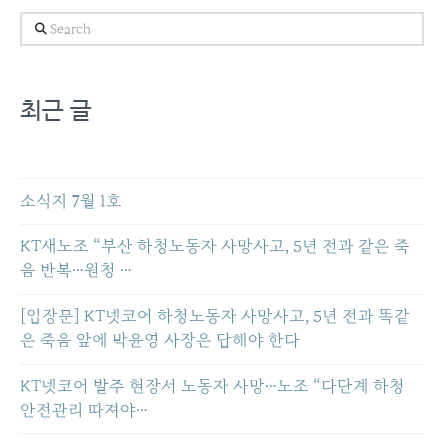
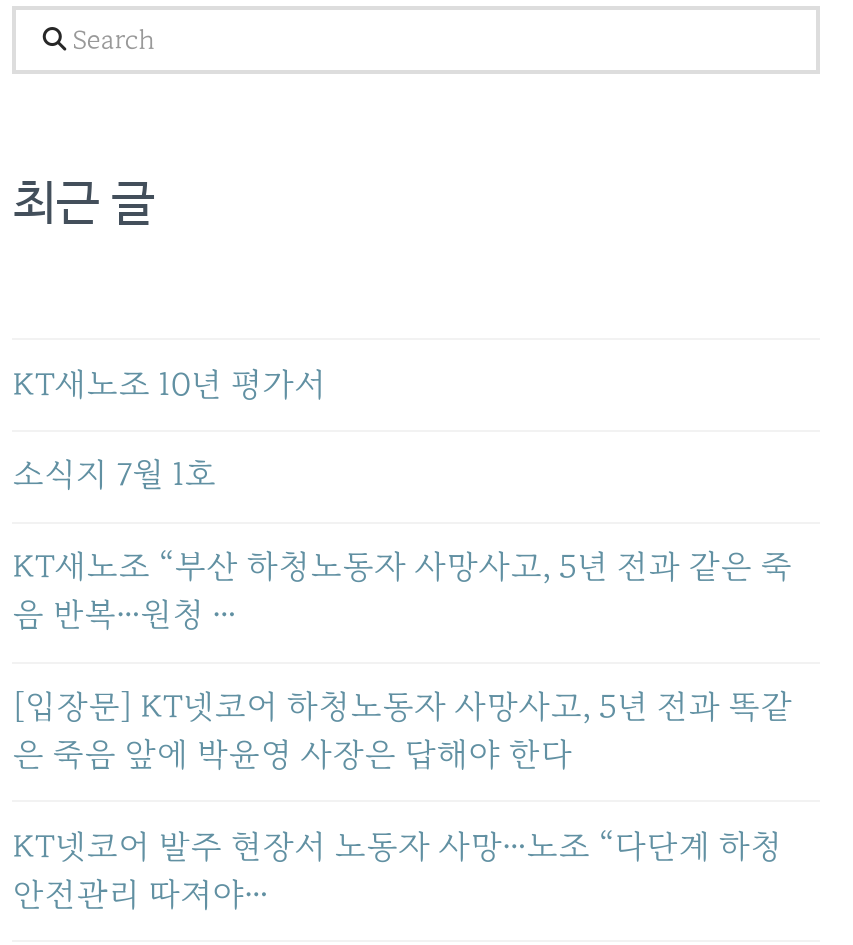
+ KT새노조 10년 평가서
